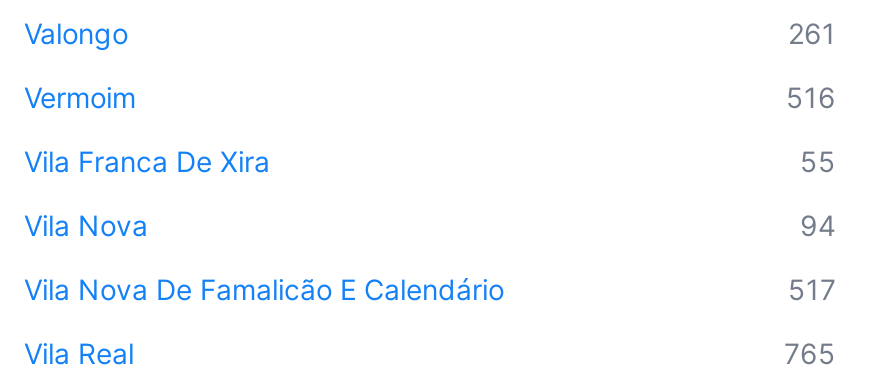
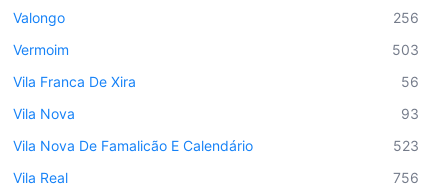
- 261
+ 256

- 516
+ 503

- 55
+ 56

- 94
+ 93

- 517
+ 523

- 765
+ 756
